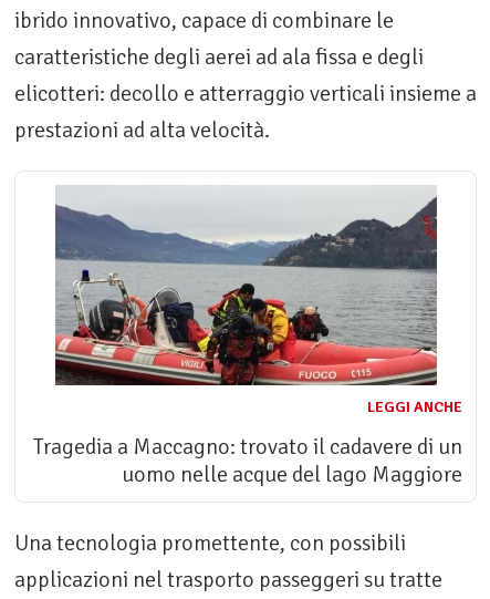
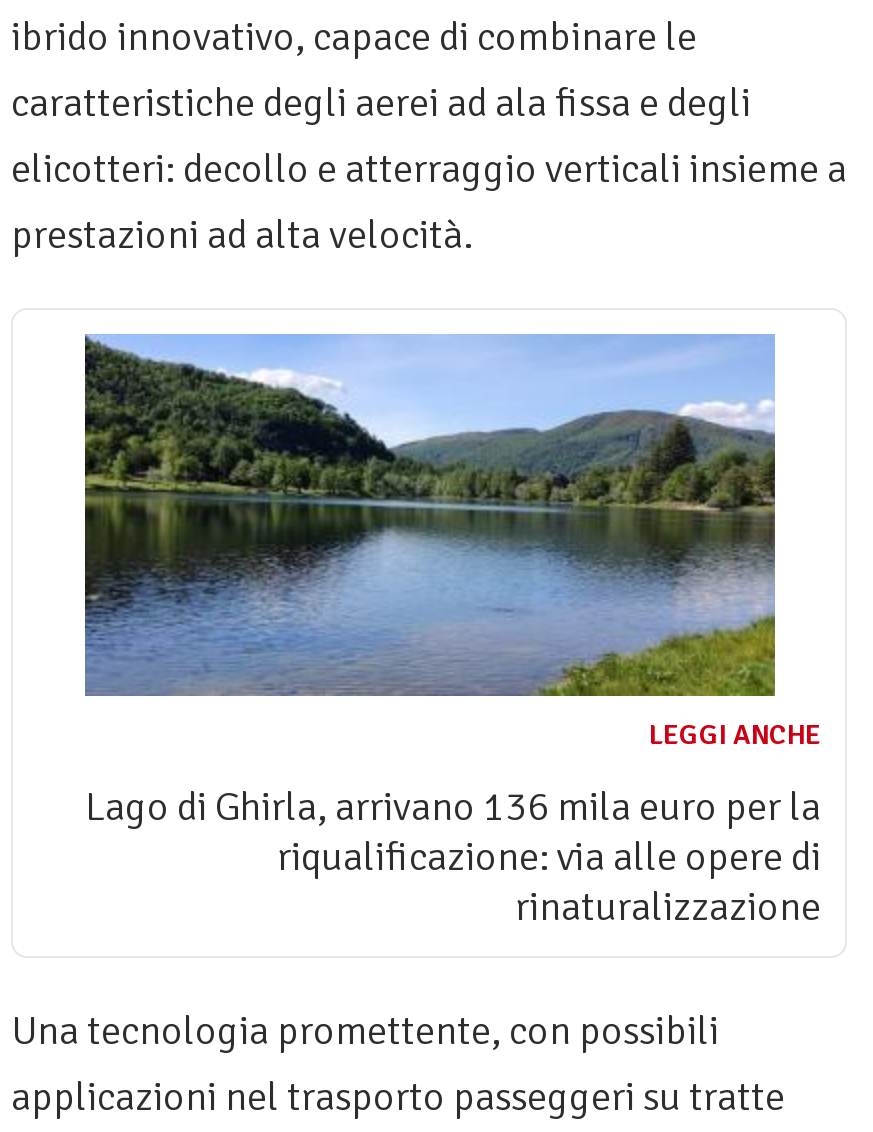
- [image]
+ [image]

- Tragedia a Maccagno: trovato il cadavere di un
- uomo nelle acque del lago Maggiore
+ Lago di Ghirla, arrivano 136 mila euro per la
+ riqualificazione: via alle opere di
+ rinaturalizzazione
